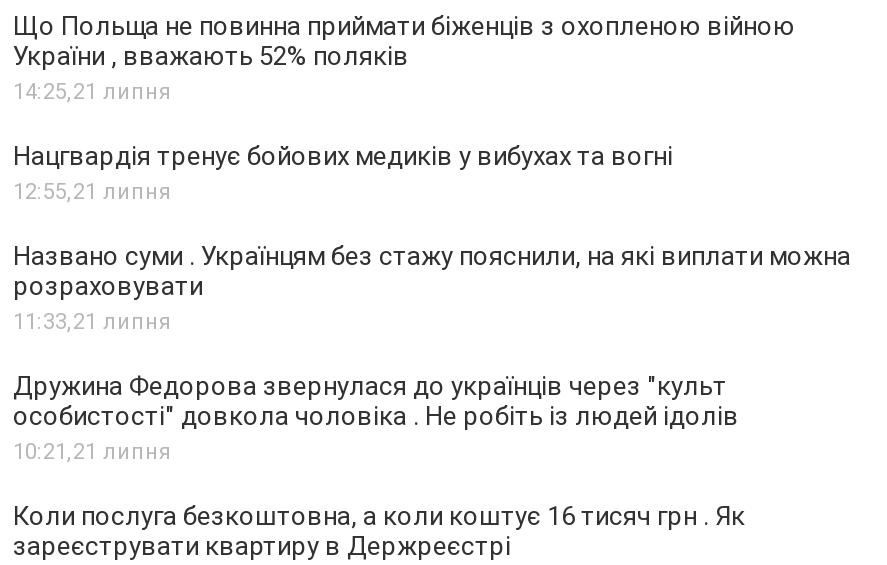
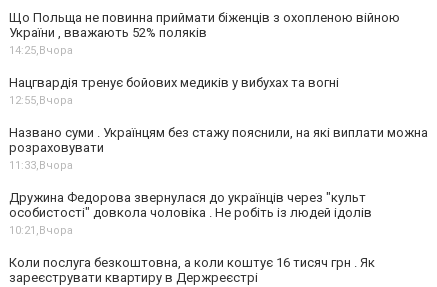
- 14:25,21 липня
+ 14:25,Вчора

- 12:55,21 липня
+ 12:55,Вчора

- 11:33,21 липня
+ 11:33,Вчора

- 10:21, 21 липня
+ 10:21, Вчора
